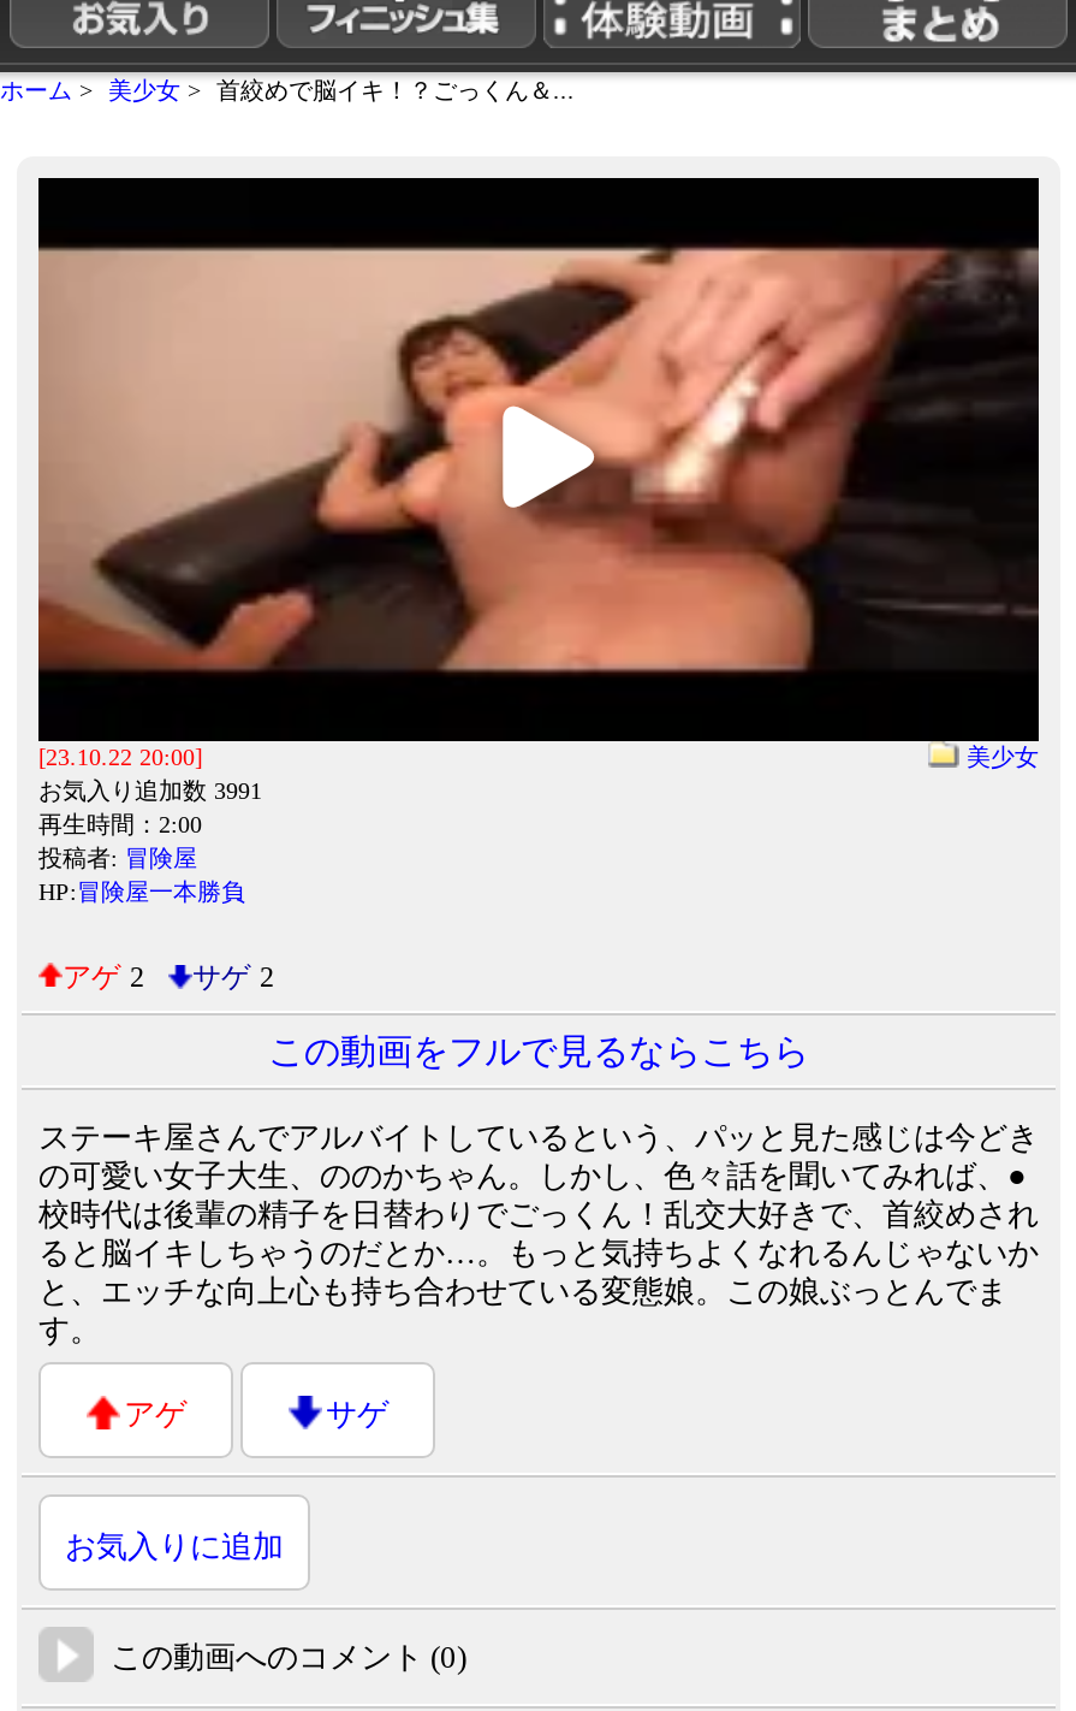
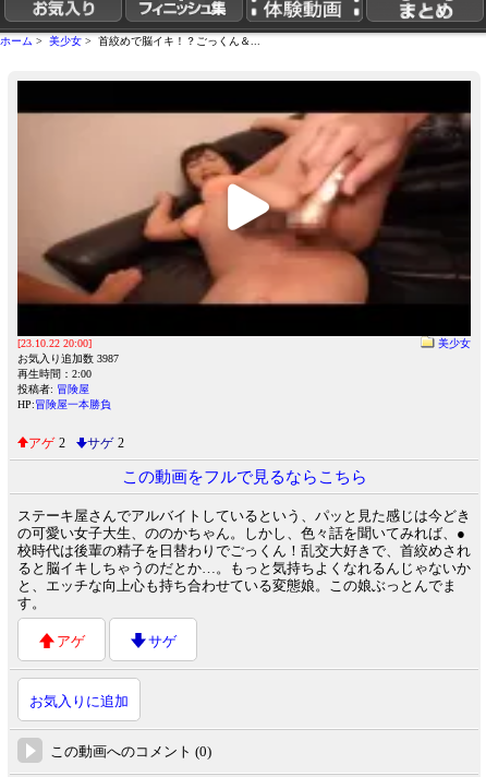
- お気入り追加数 3991
+ お気入り追加数 3987
